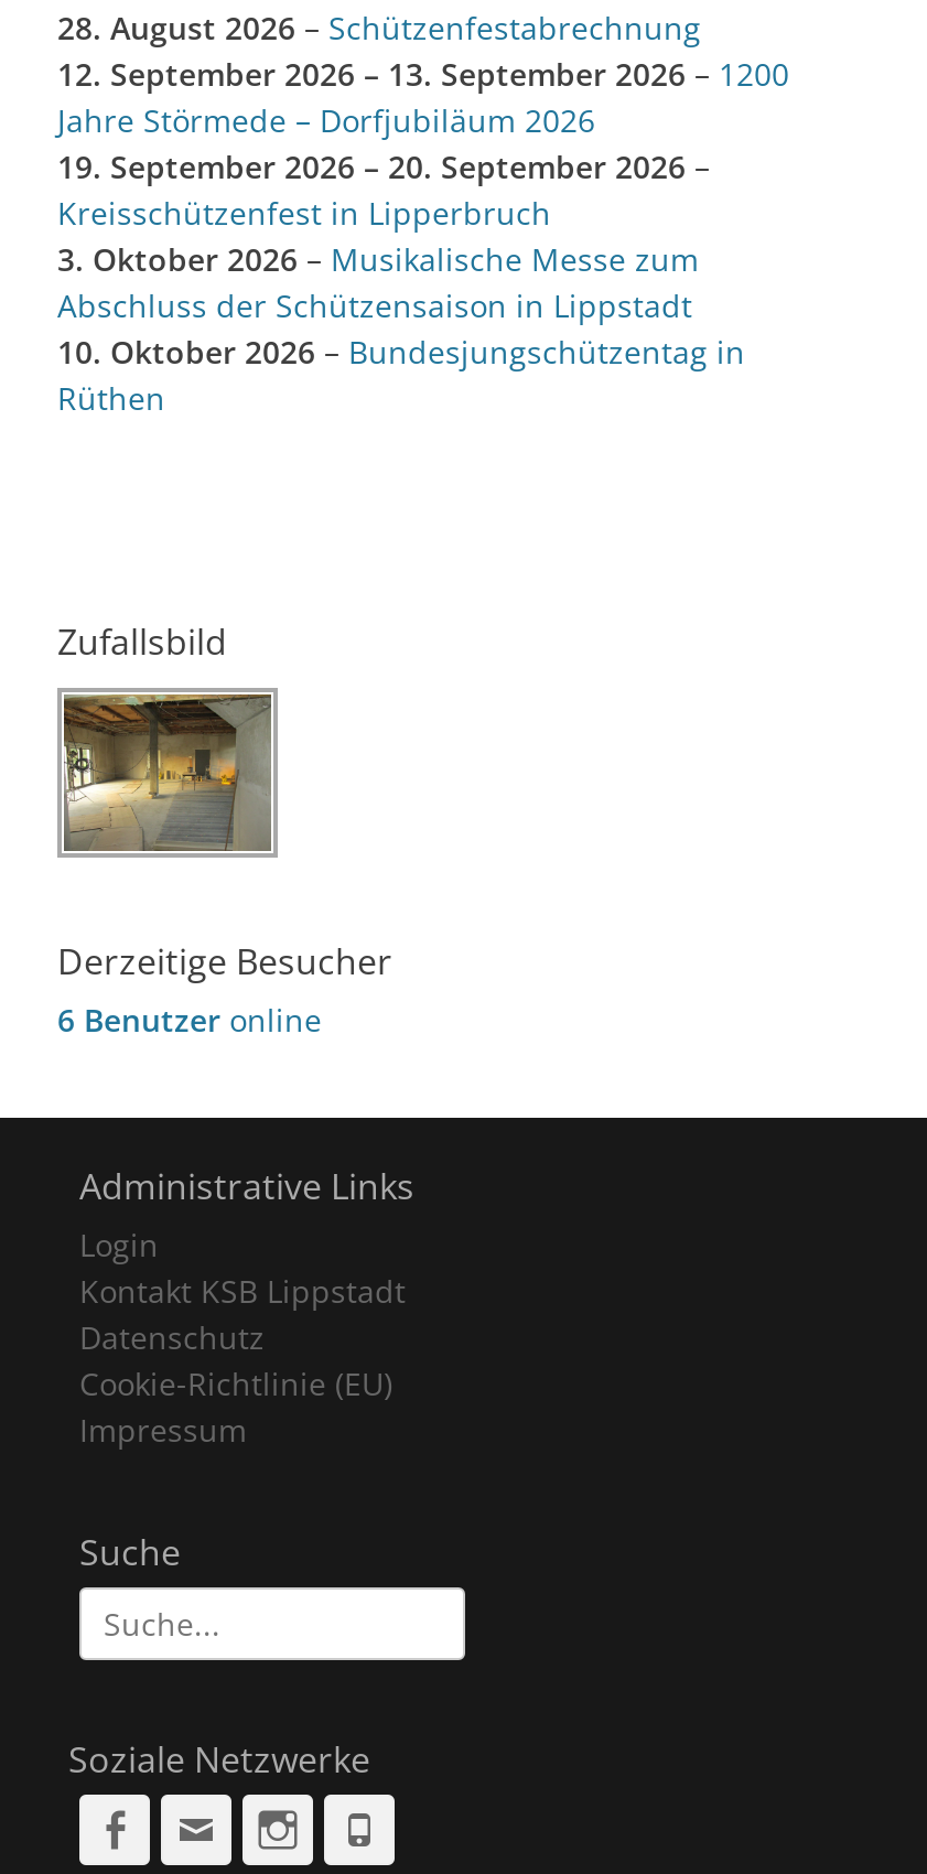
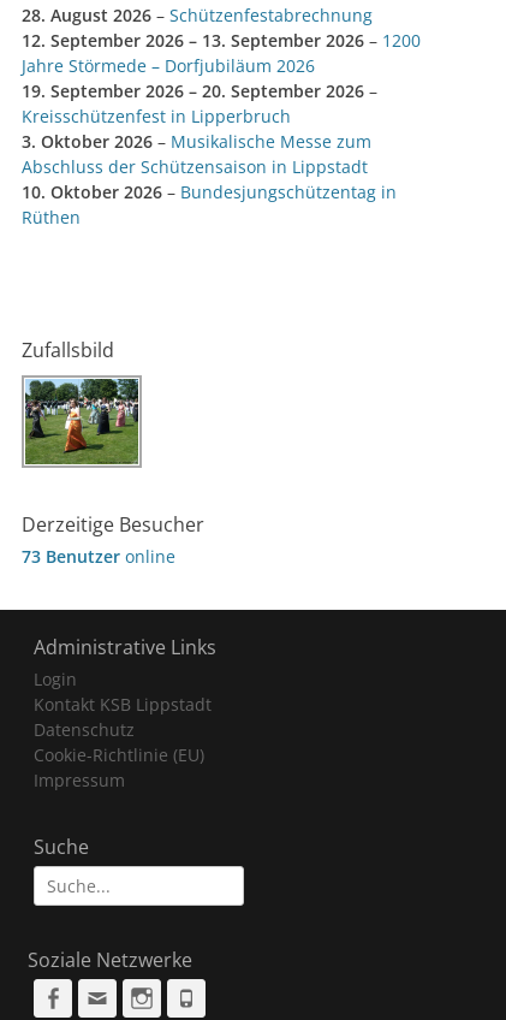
- [image]
+ [image]

- 6 Benutzer online
+ 73 Benutzer online
